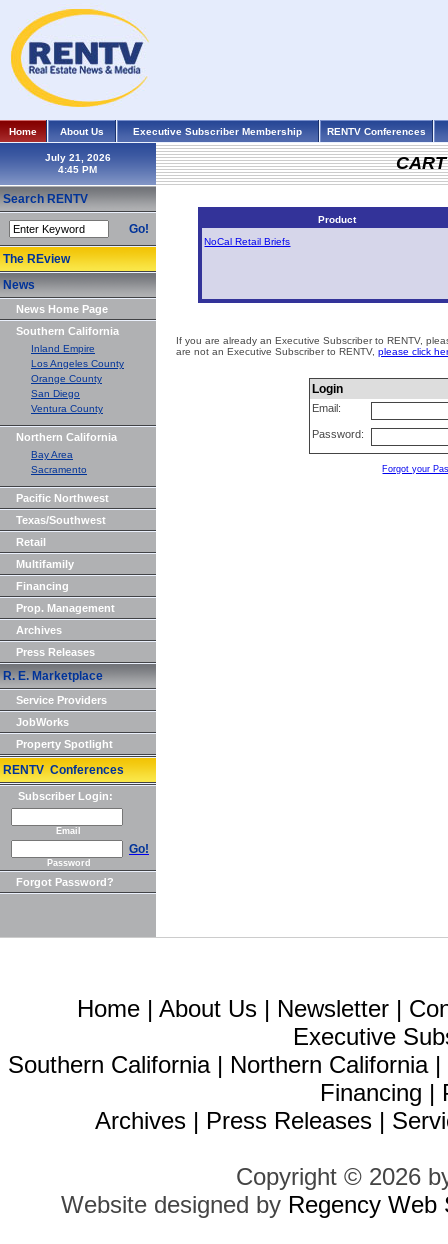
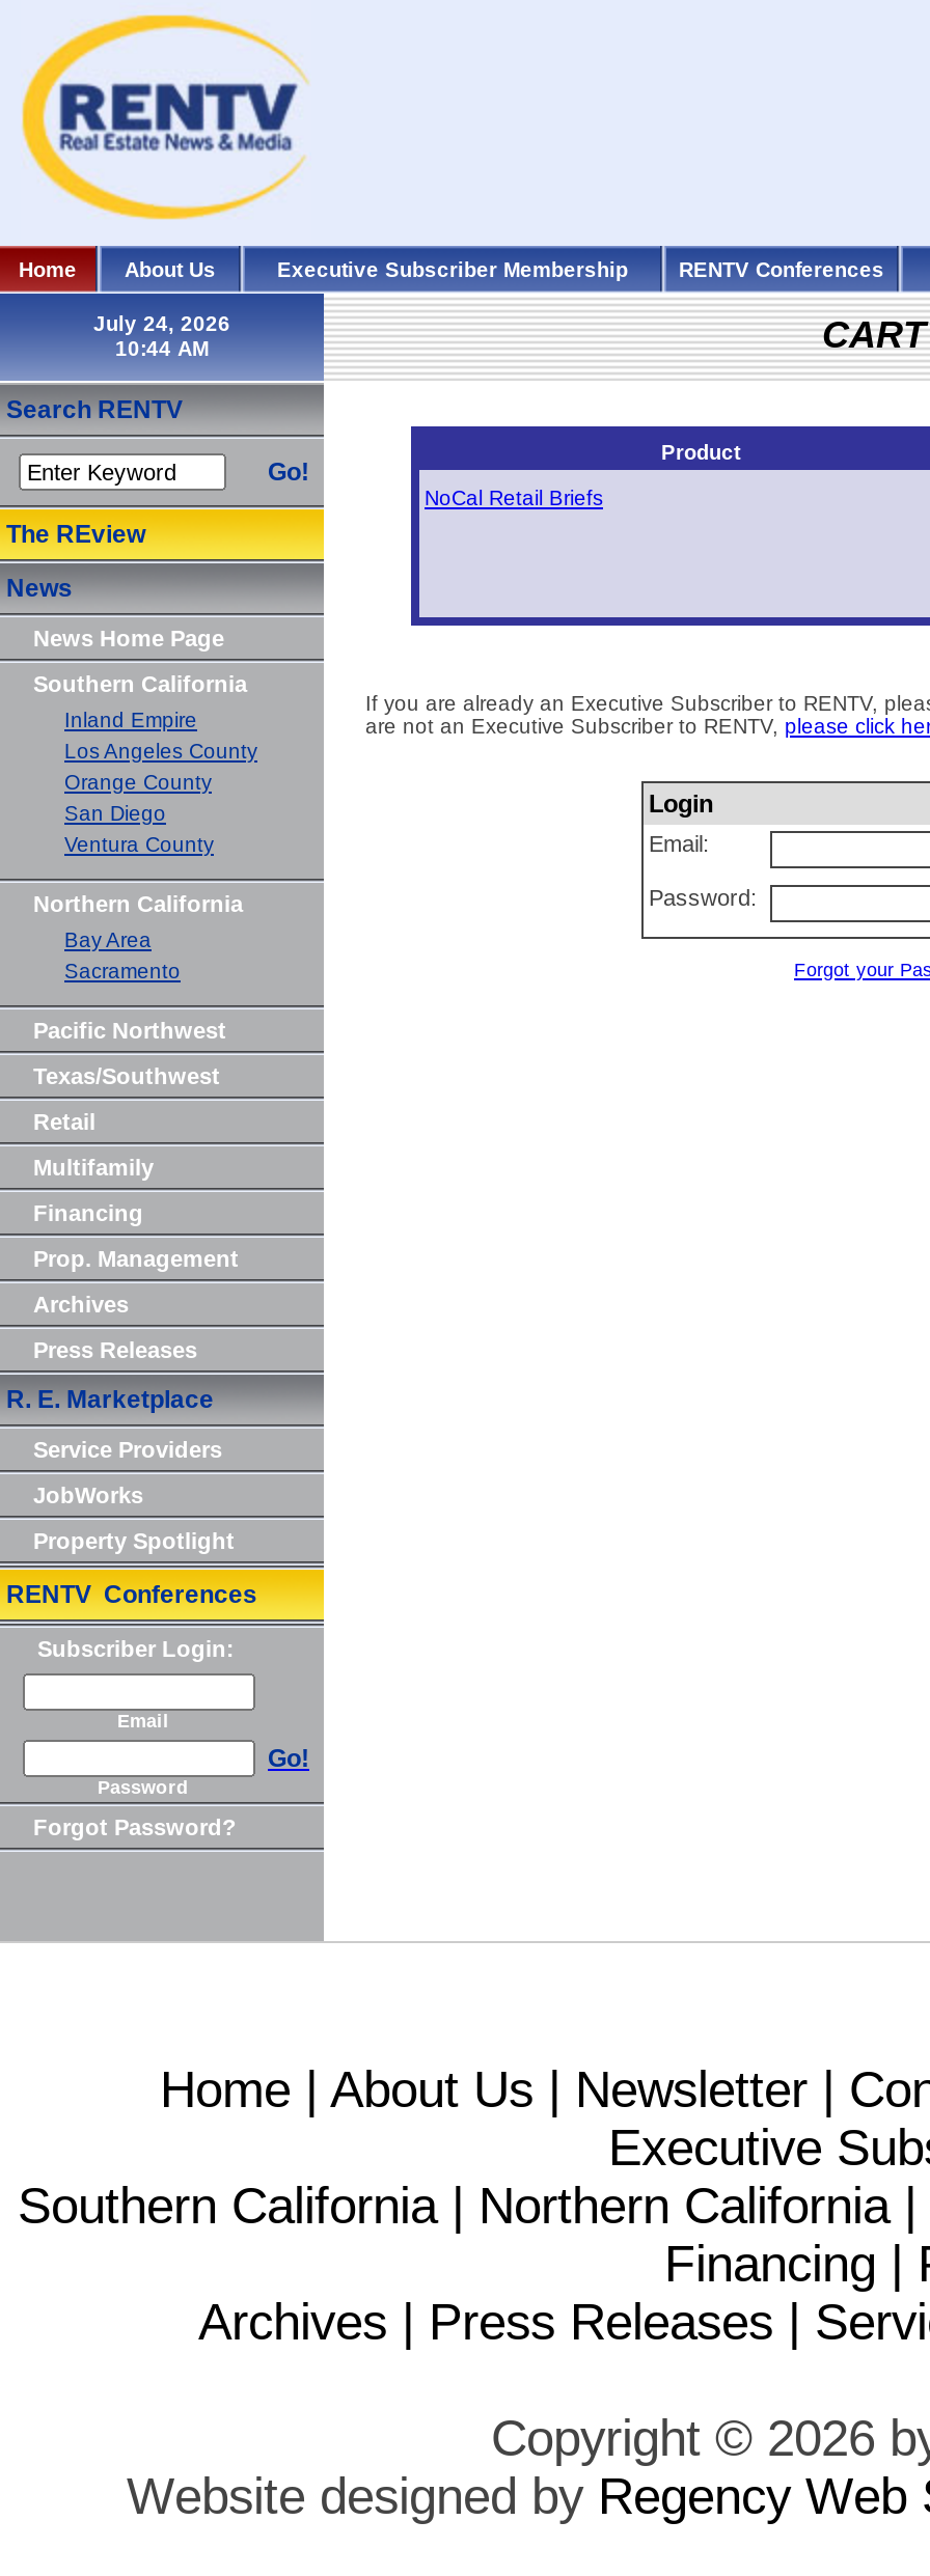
- July 21, 2026
+ July 24, 2026
